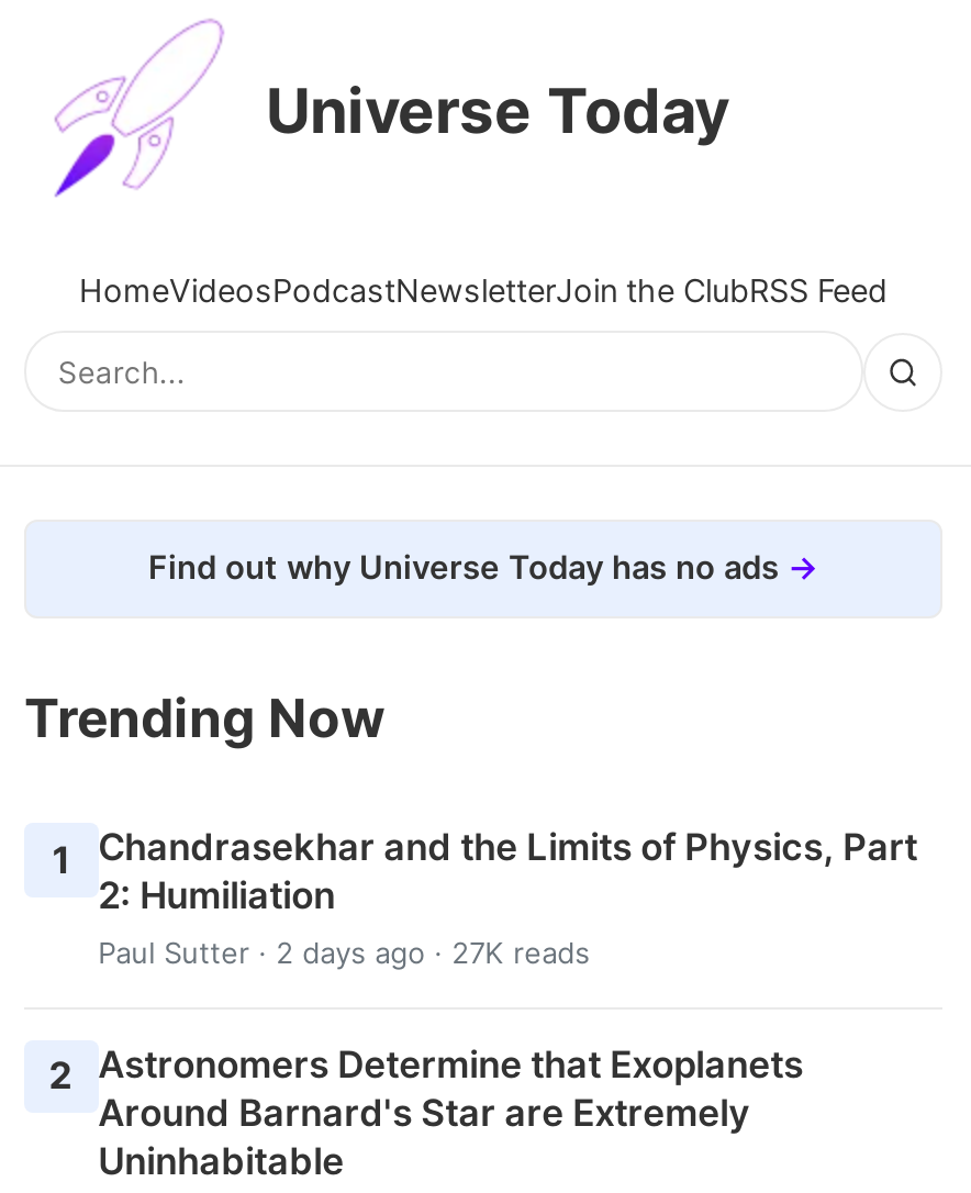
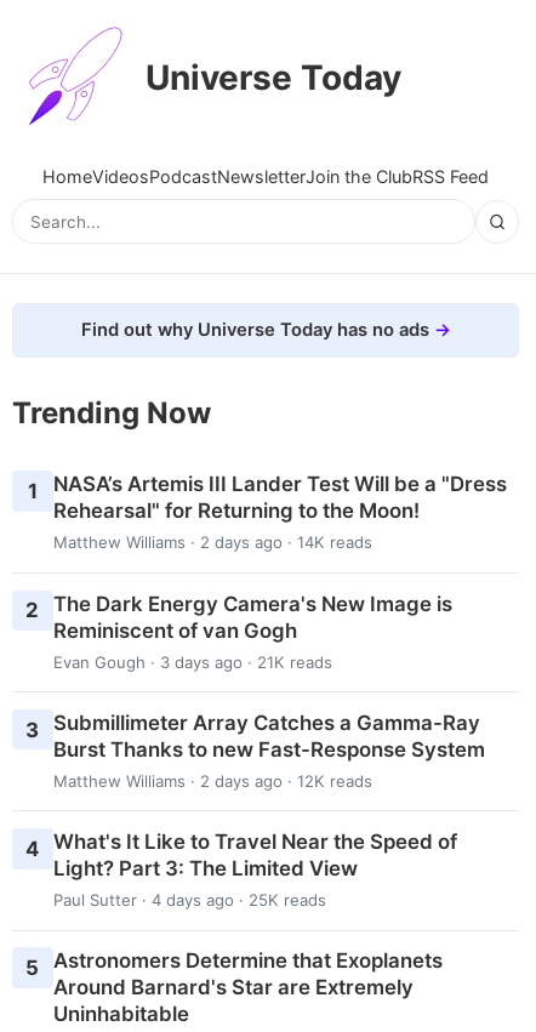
- Chandrasekhar and the Limits of Physics, Part
- 2: Humiliation
- Paul Sutter · 2 days ago · 27K reads
- 2 Astronomers Determine that Exoplanets
+ NASA’s Artemis III Lander Test Will be a "Dress
+ Rehearsal" for Returning to the Moon!
+ Matthew Williams · 2 days ago · 14K reads
+ 2 The Dark Energy Camera's New Image is
+ Reminiscent of van Gogh
+ Evan Gough · 3 days ago · 21K reads
+ 3 Submillimeter Array Catches a Gamma-Ray
+ Burst Thanks to new Fast-Response System
+ Matthew Williams · 2 days ago · 12K reads
+ 4 What's It Like to Travel Near the Speed of
+ Light? Part 3: The Limited View
+ Paul Sutter · 4 days ago · 25K reads
+ 5 Astronomers Determine that Exoplanets
